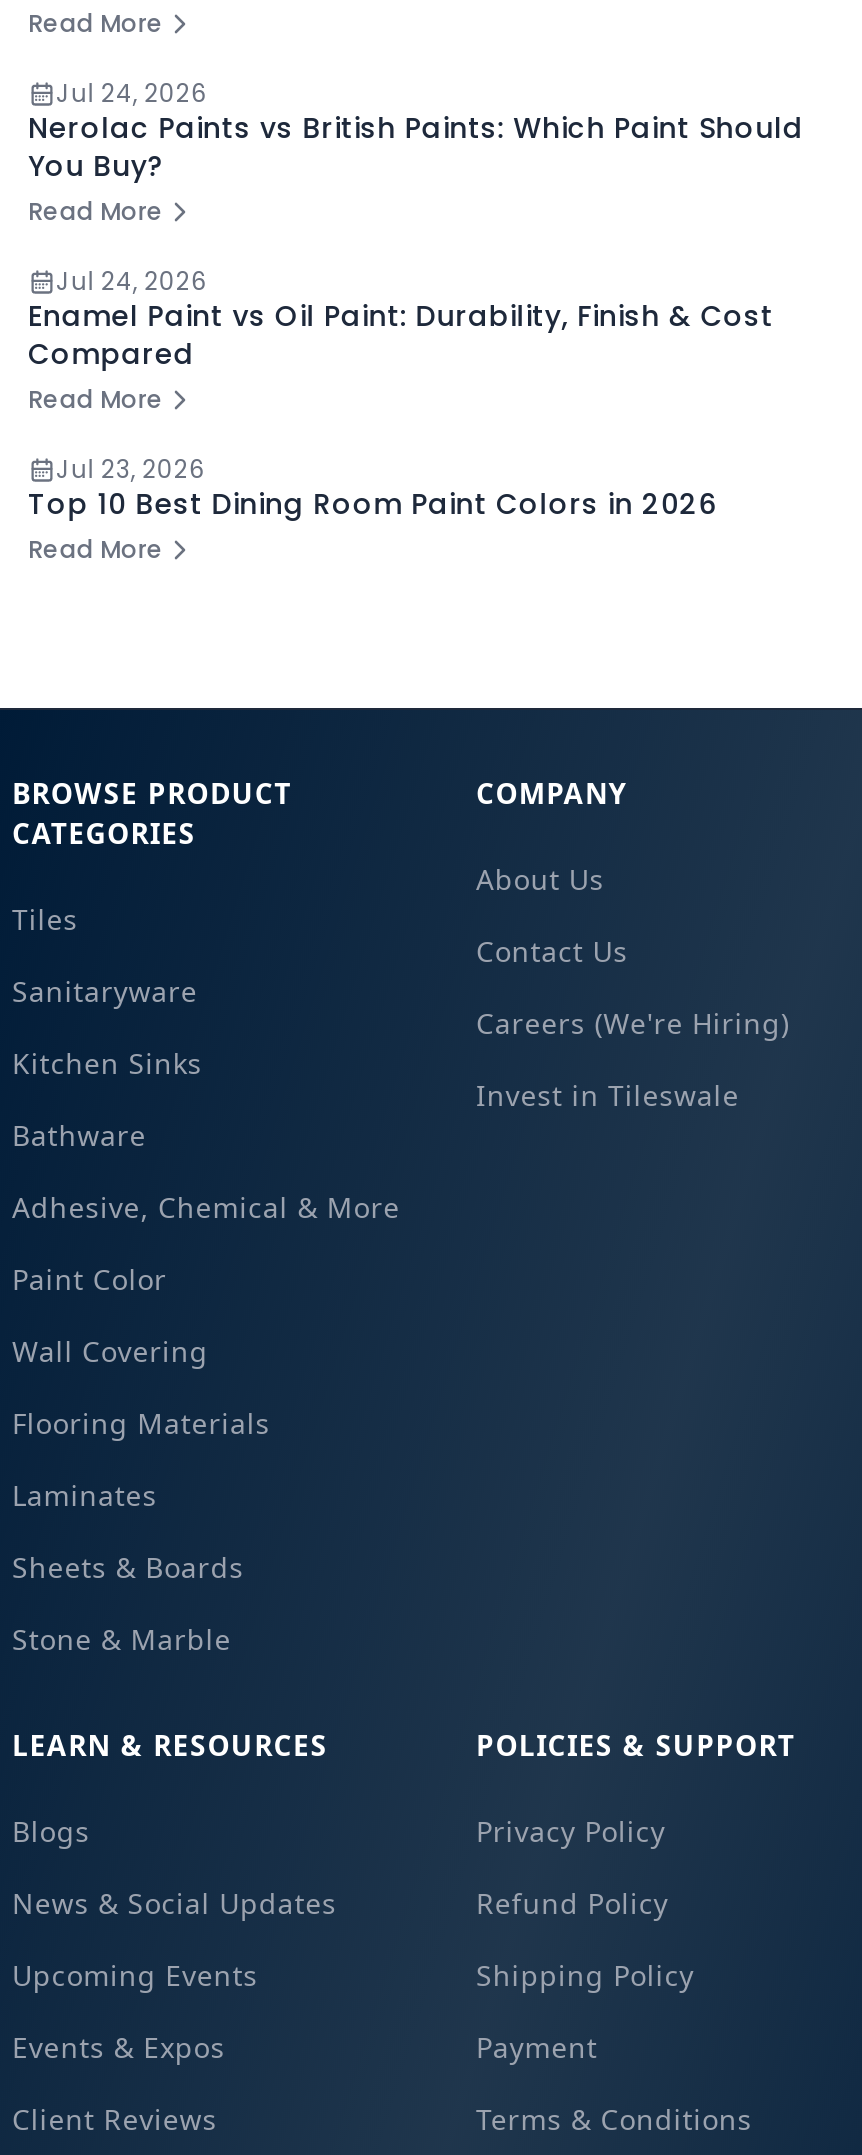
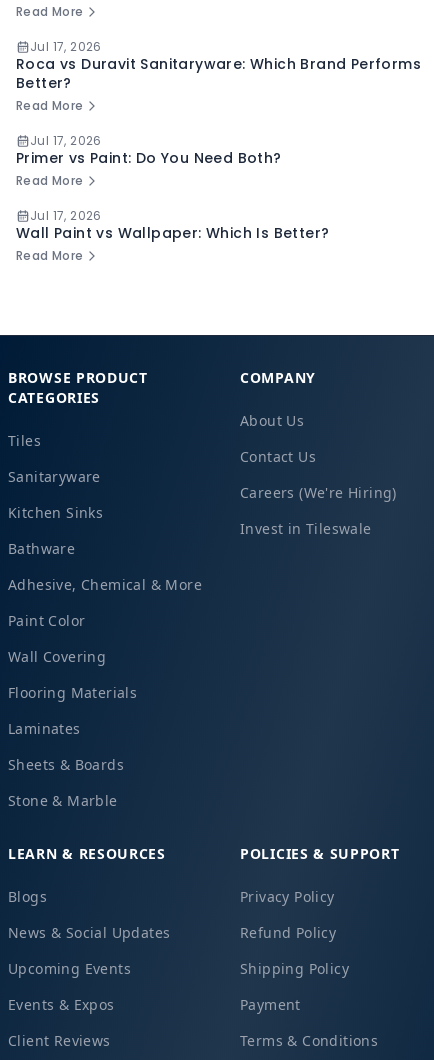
- Jul 24, 2026
- Nerolac Paints vs British Paints: Which Paint Should
- You Buy?
+ Jul 17, 2026
+ Roca vs Duravit Sanitaryware: Which Brand Performs
+ Better?

- Jul 24, 2026
- Enamel Paint vs Oil Paint: Durability, Finish & Cost
- Compared
+ Jul 17, 2026
+ Primer vs Paint: Do You Need Both?

- Jul 23, 2026
- Top 10 Best Dining Room Paint Colors in 2026
+ Jul 17, 2026
+ Wall Paint vs Wallpaper: Which Is Better?
